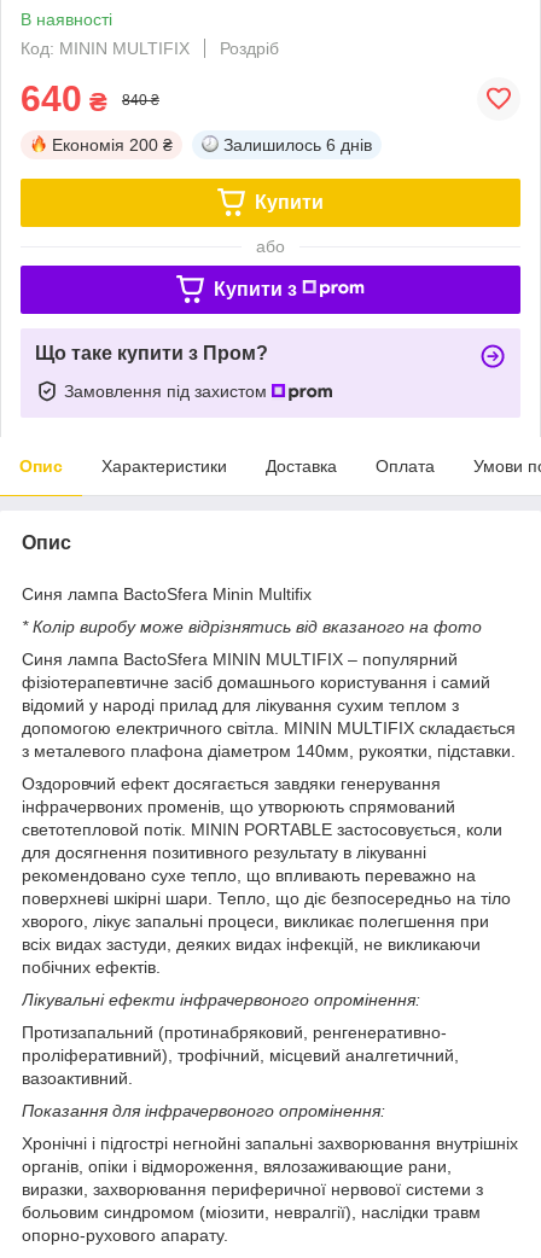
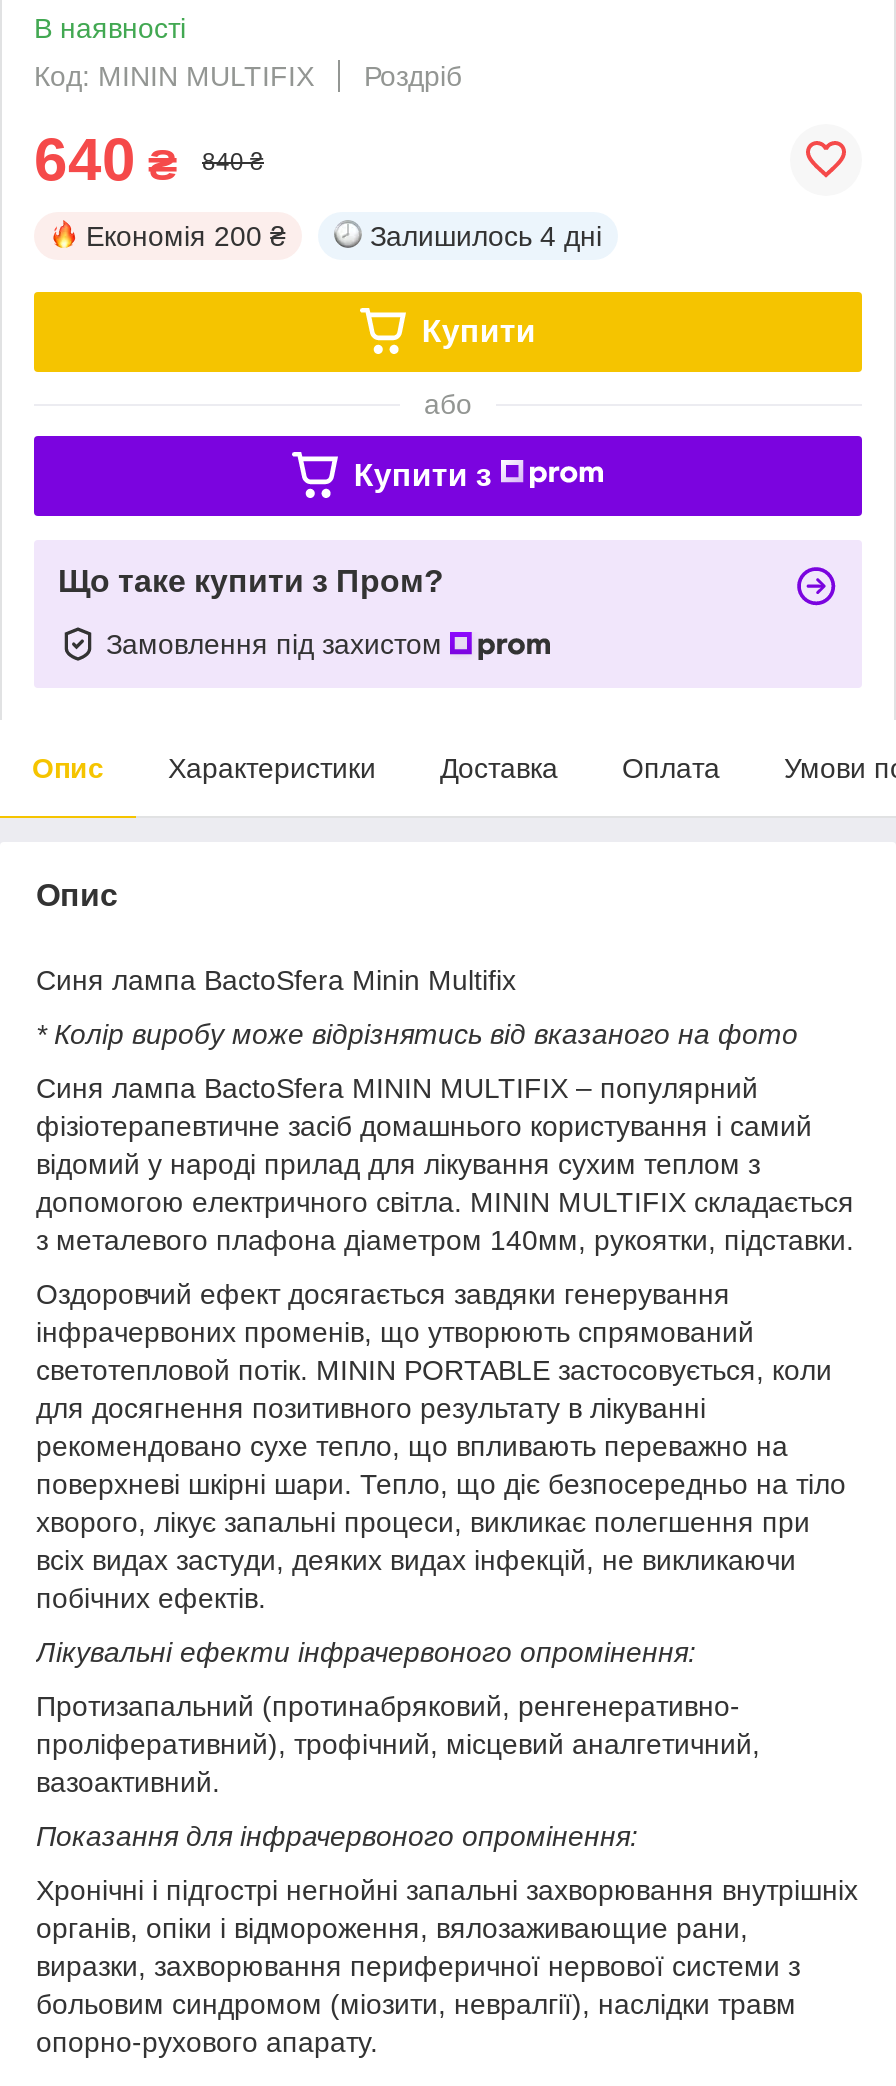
- Залишилось 6 днів
+ Залишилось 4 дні
